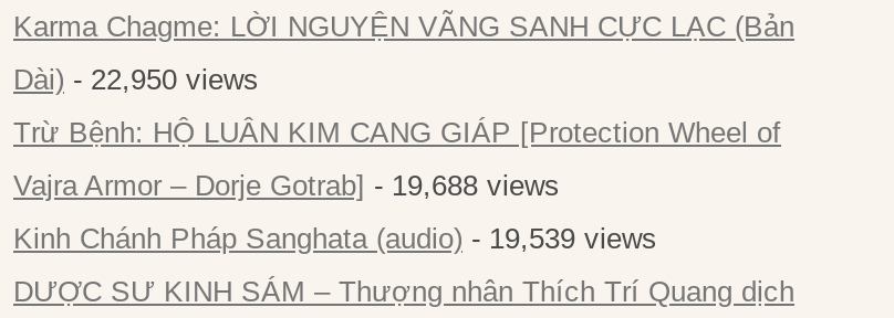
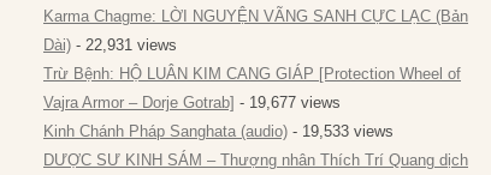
- Dài) - 22,950 views
+ Dài) - 22,931 views

- Vajra Armor – Dorje Gotrab] - 19,688 views
+ Vajra Armor – Dorje Gotrab] - 19,677 views

- Kinh Chánh Pháp Sanghata (audio) - 19,539 views
+ Kinh Chánh Pháp Sanghata (audio) - 19,533 views
